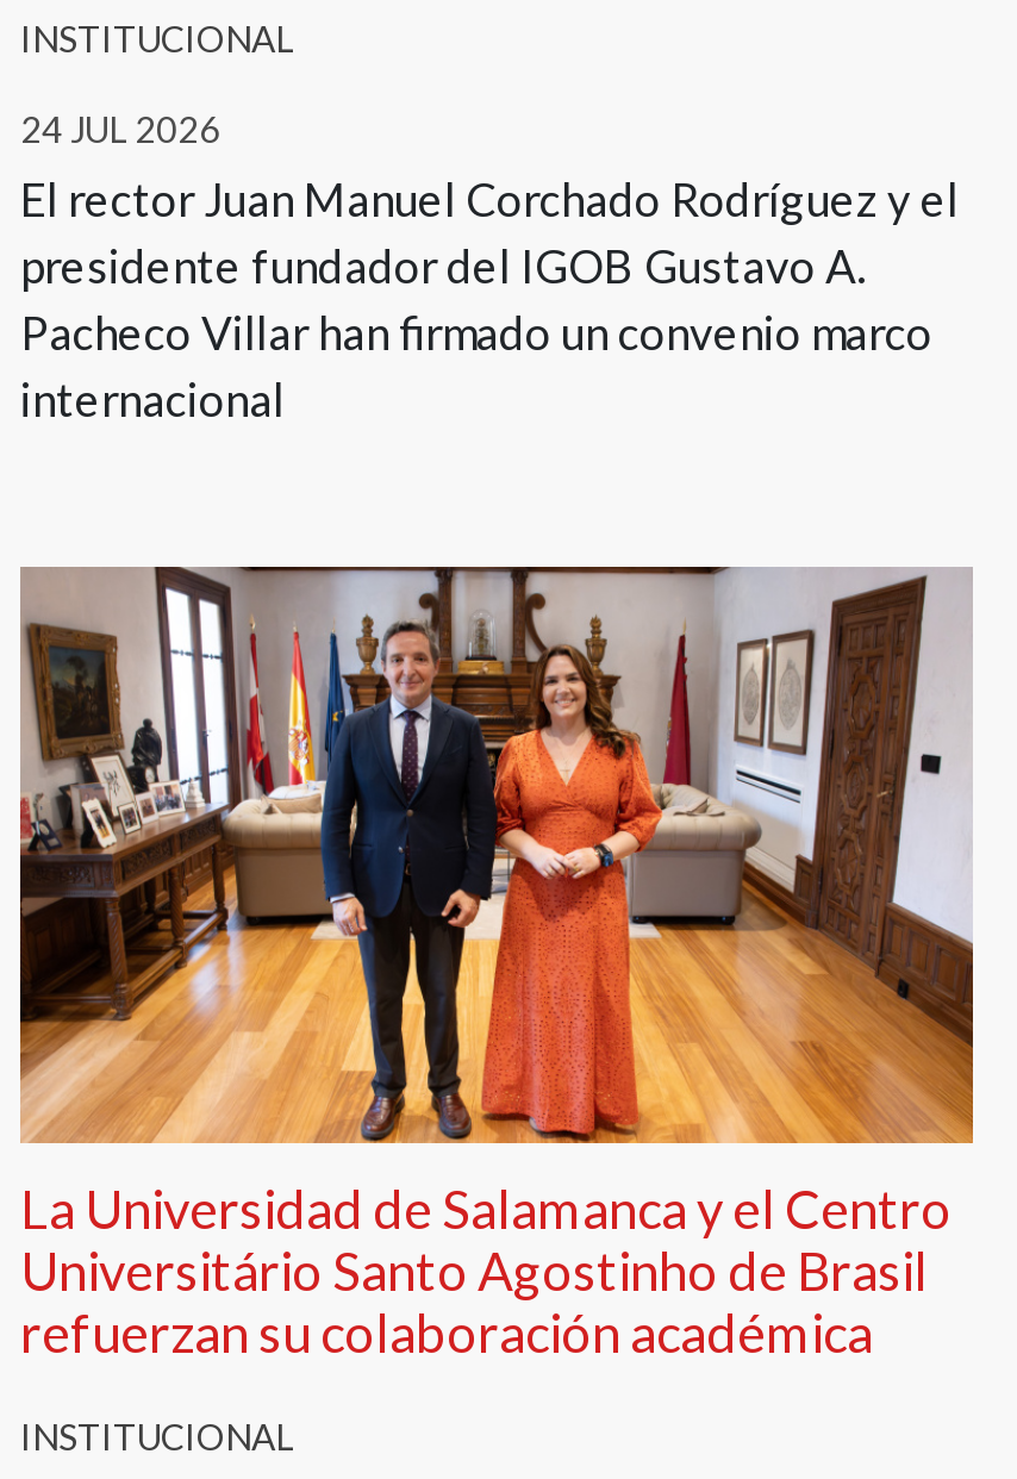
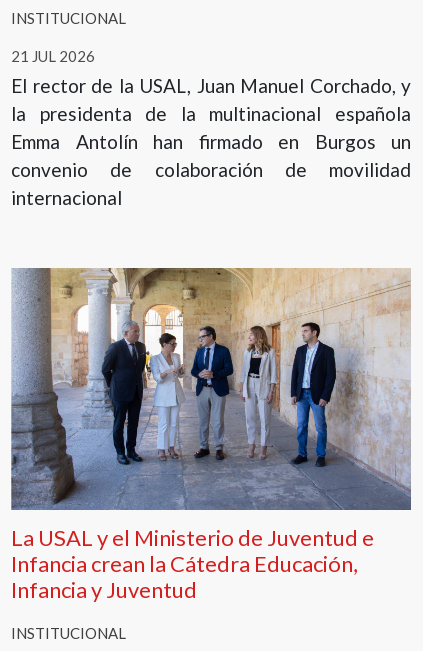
- 24 JUL 2026
- El rector Juan Manuel Corchado Rodríguez y el
- presidente fundador del IGOB Gustavo A.
- Pacheco Villar han firmado un convenio marco
+ 21 JUL 2026
+ El rector de la USAL, Juan Manuel Corchado, y
+ la presidenta de la multinacional española
+ Emma Antolín han firmado en Burgos un
+ convenio de colaboración de movilidad

- [image]
- La Universidad de Salamanca y el Centro
- Universitário Santo Agostinho de Brasil
- refuerzan su colaboración académica
+ [image]
+ La USAL y el Ministerio de Juventud e
+ Infancia crean la Cátedra Educación,
+ Infancia y Juventud
